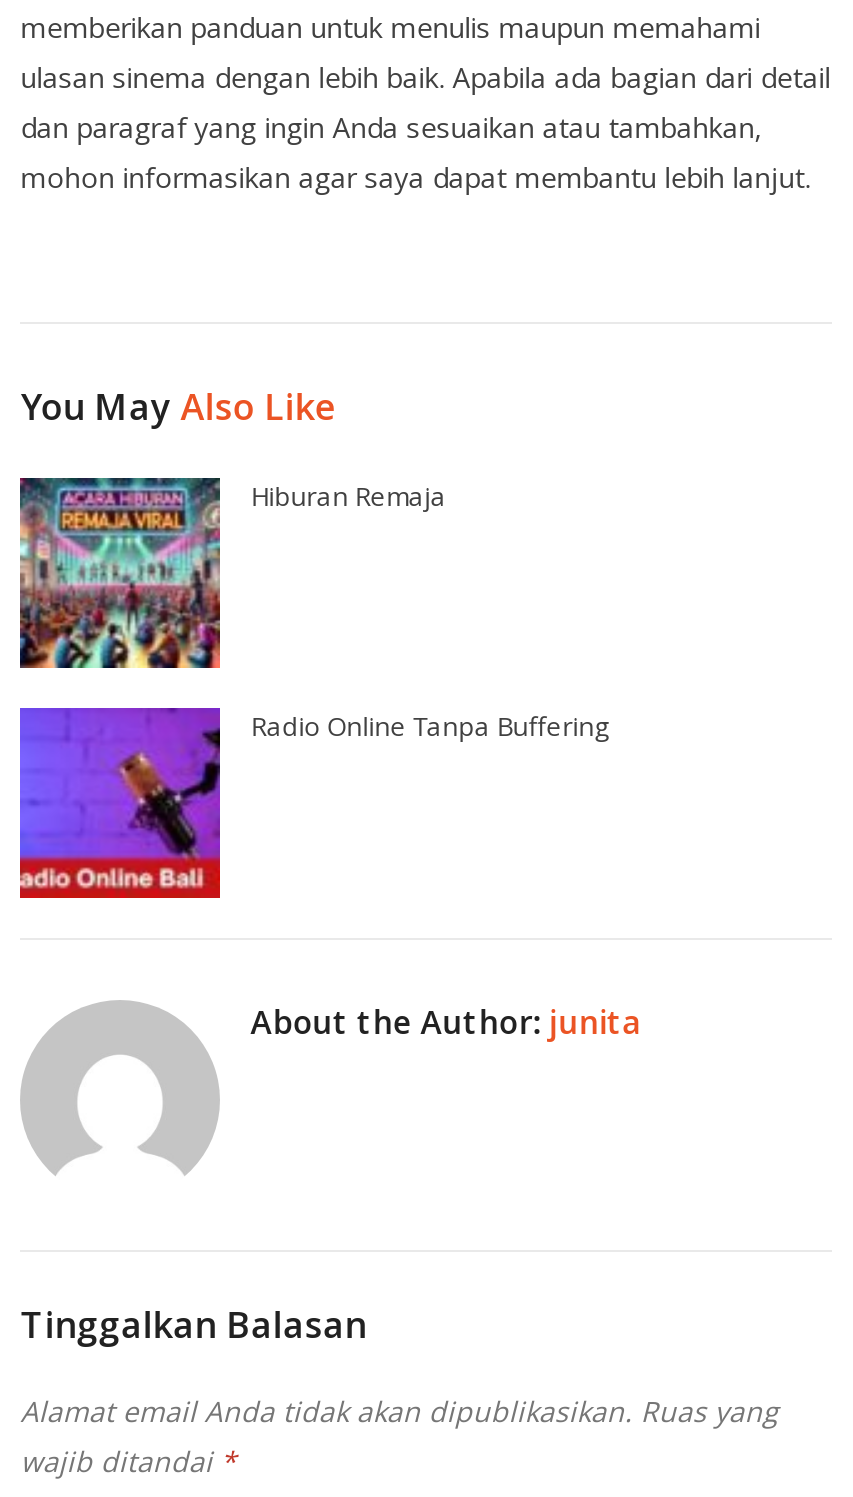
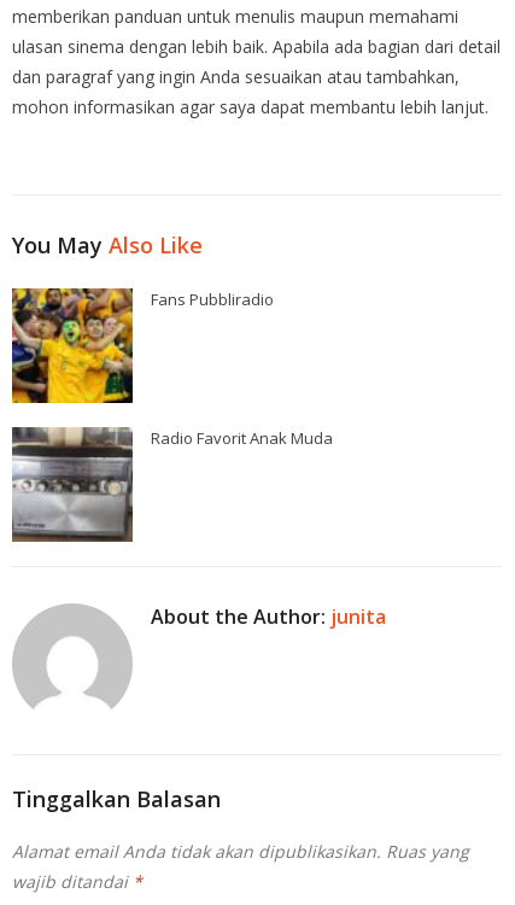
- [image]
- Hiburan Remaja
+ [image]
+ Fans Pubbliradio

- [image]
- Radio Online Tanpa Buffering
+ [image]
+ Radio Favorit Anak Muda
